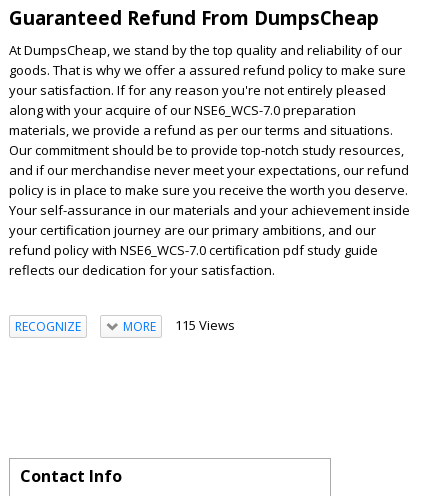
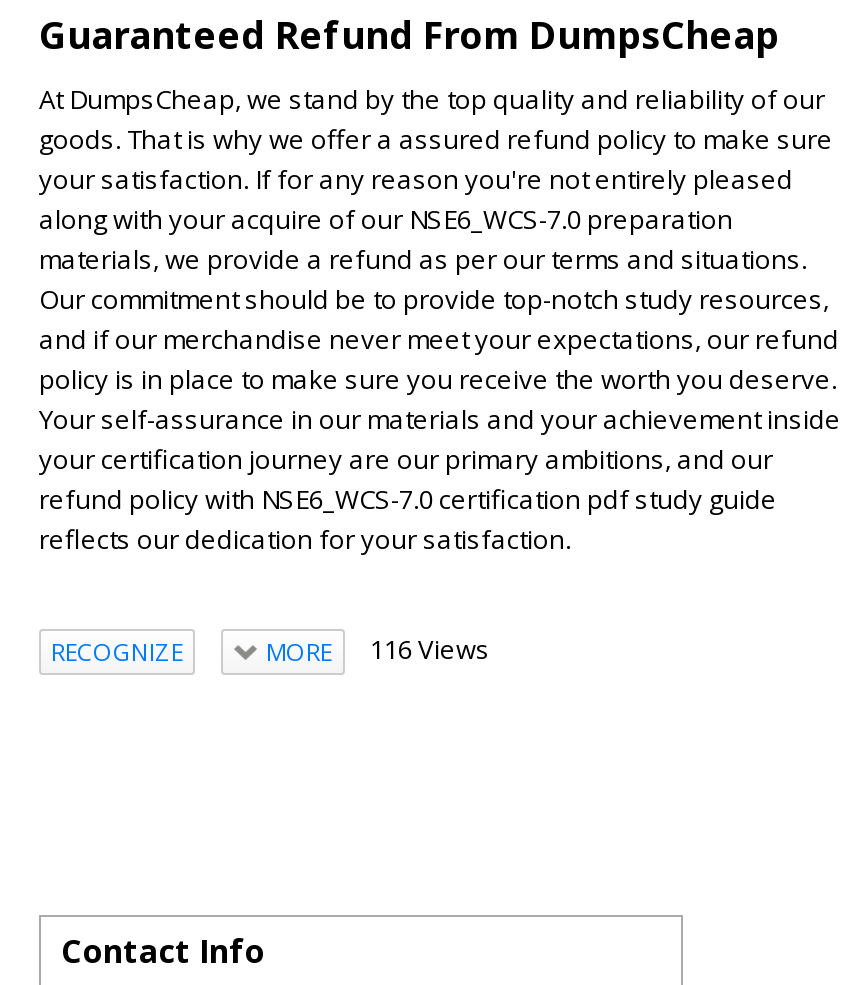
- MORE 115 Views
+ MORE 116 Views
